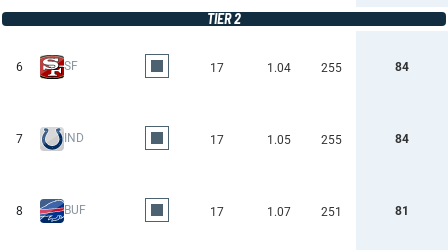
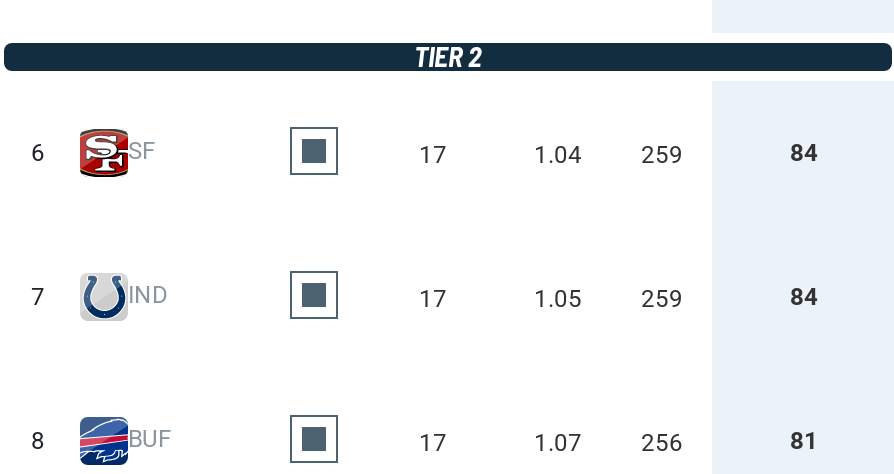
- 255
+ 259

- 255
+ 259

- 251
+ 256
